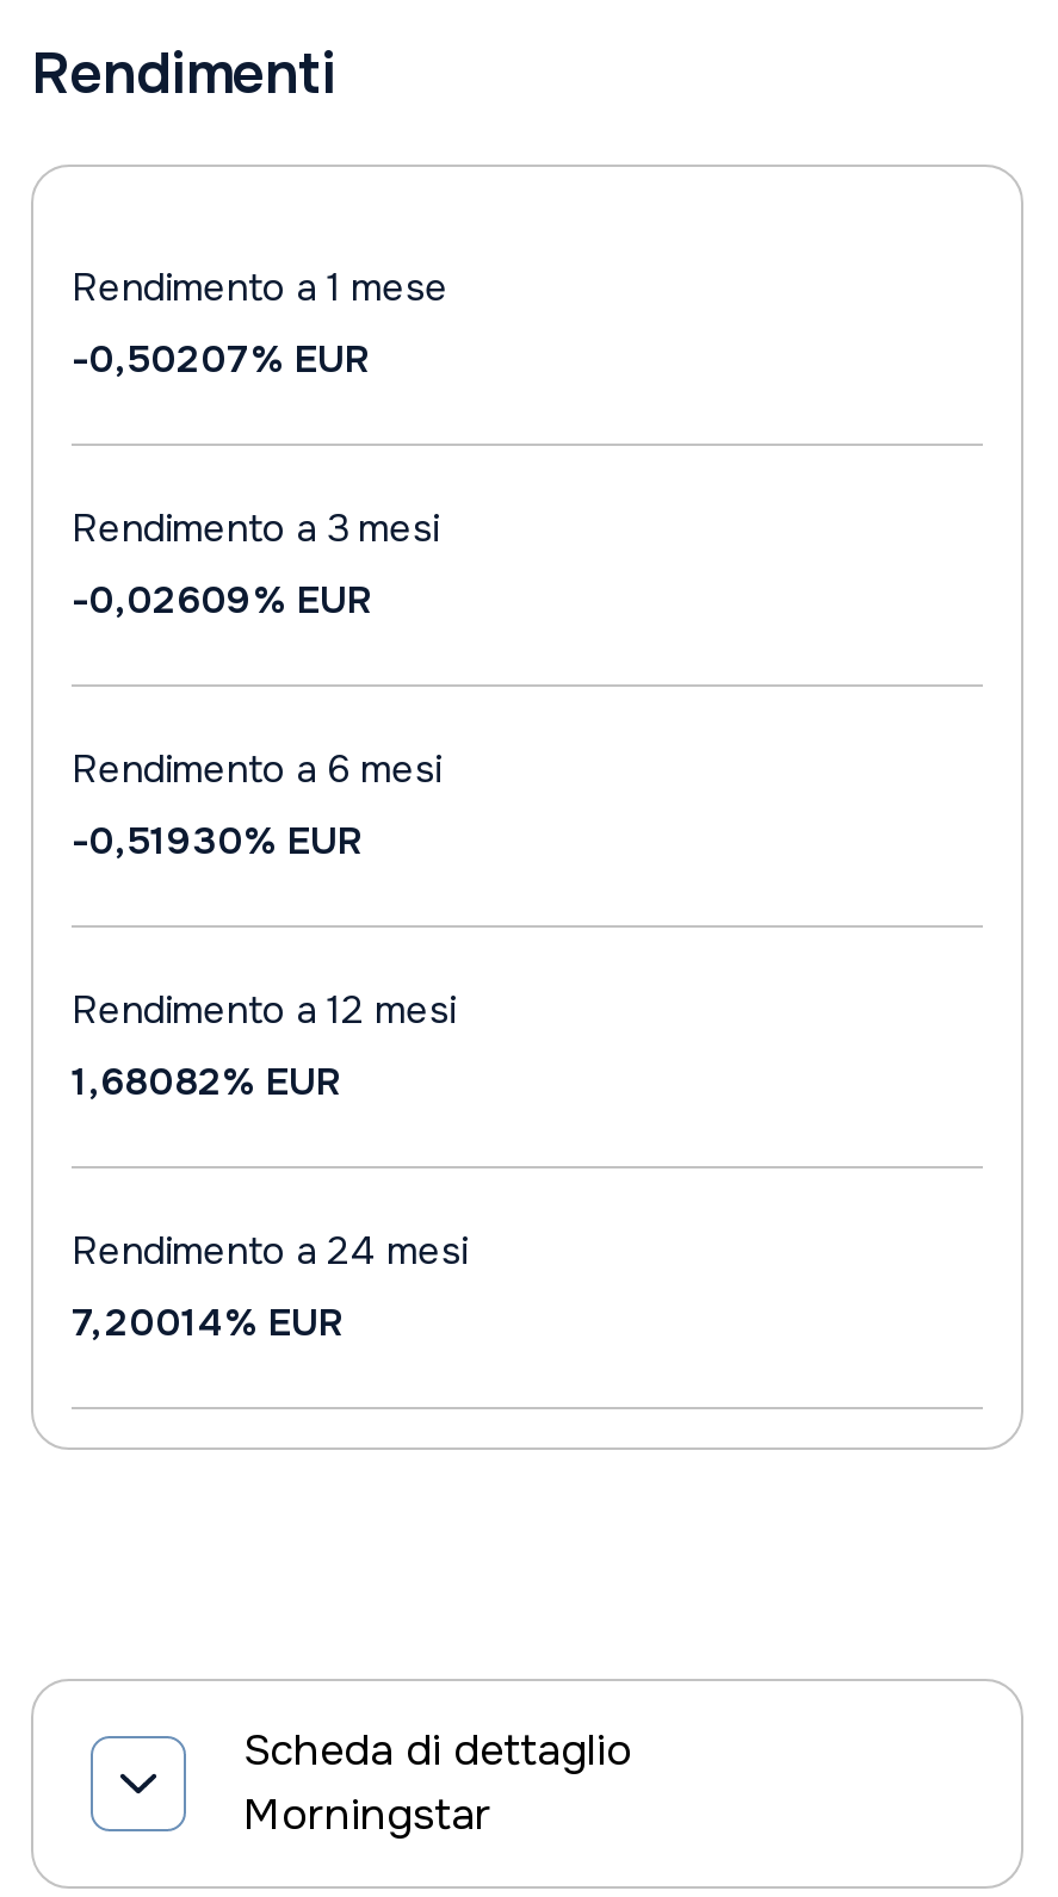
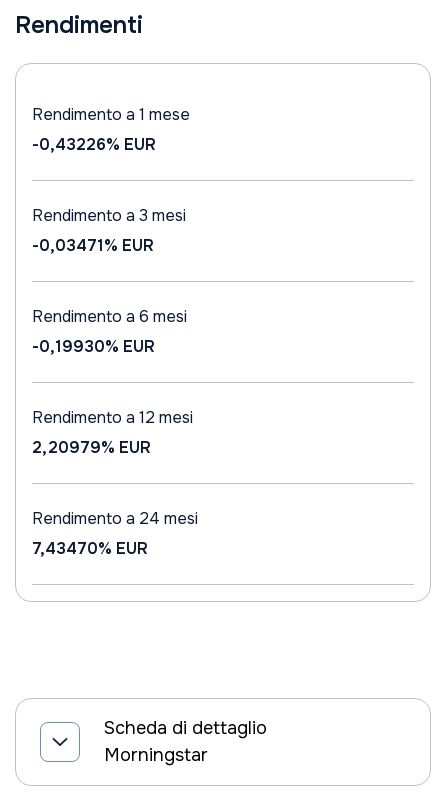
- -0,50207% EUR
+ -0,43226% EUR

- -0,02609% EUR
+ -0,03471% EUR

- -0,51930% EUR
+ -0,19930% EUR

- 1,68082% EUR
+ 2,20979% EUR

- 7,20014% EUR
+ 7,43470% EUR
